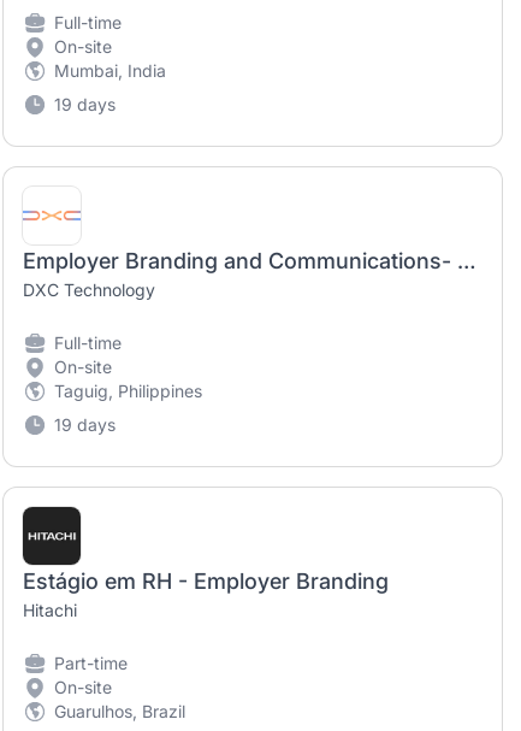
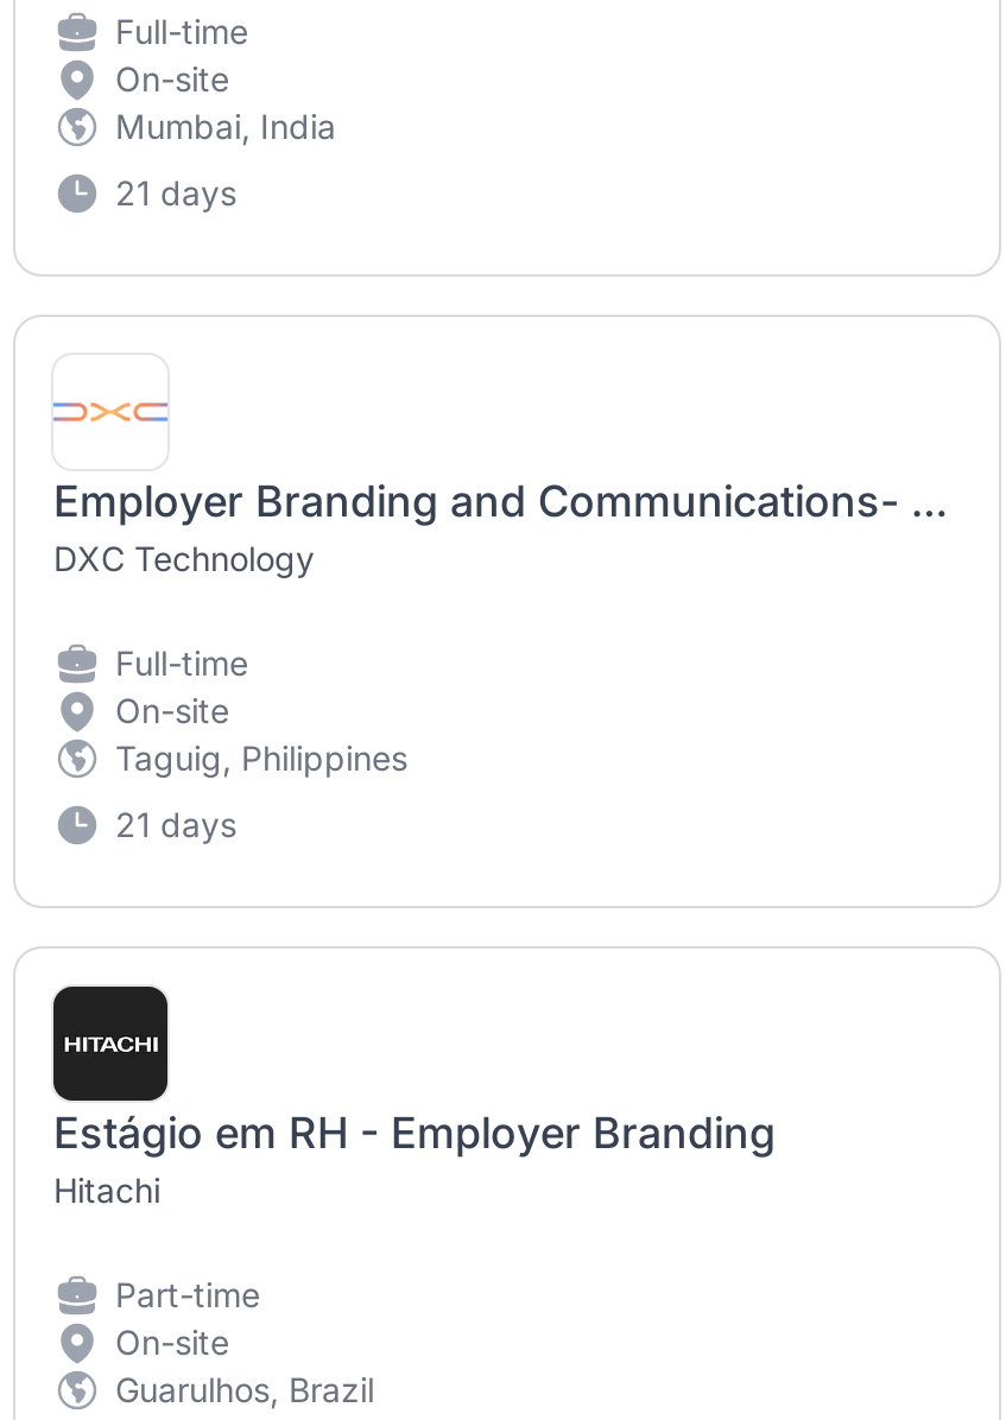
- 19 days
+ 21 days

- 19 days
+ 21 days
